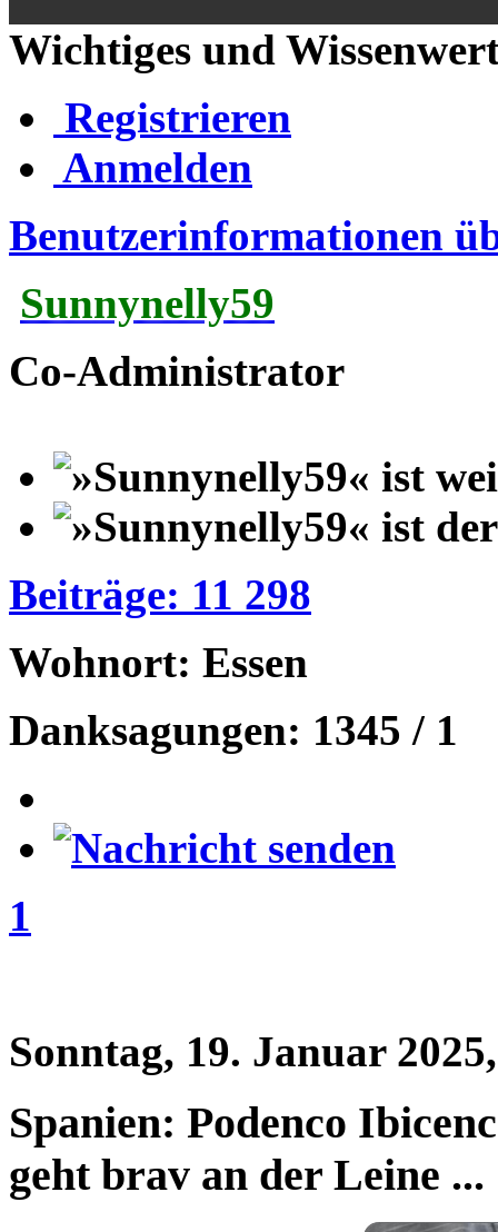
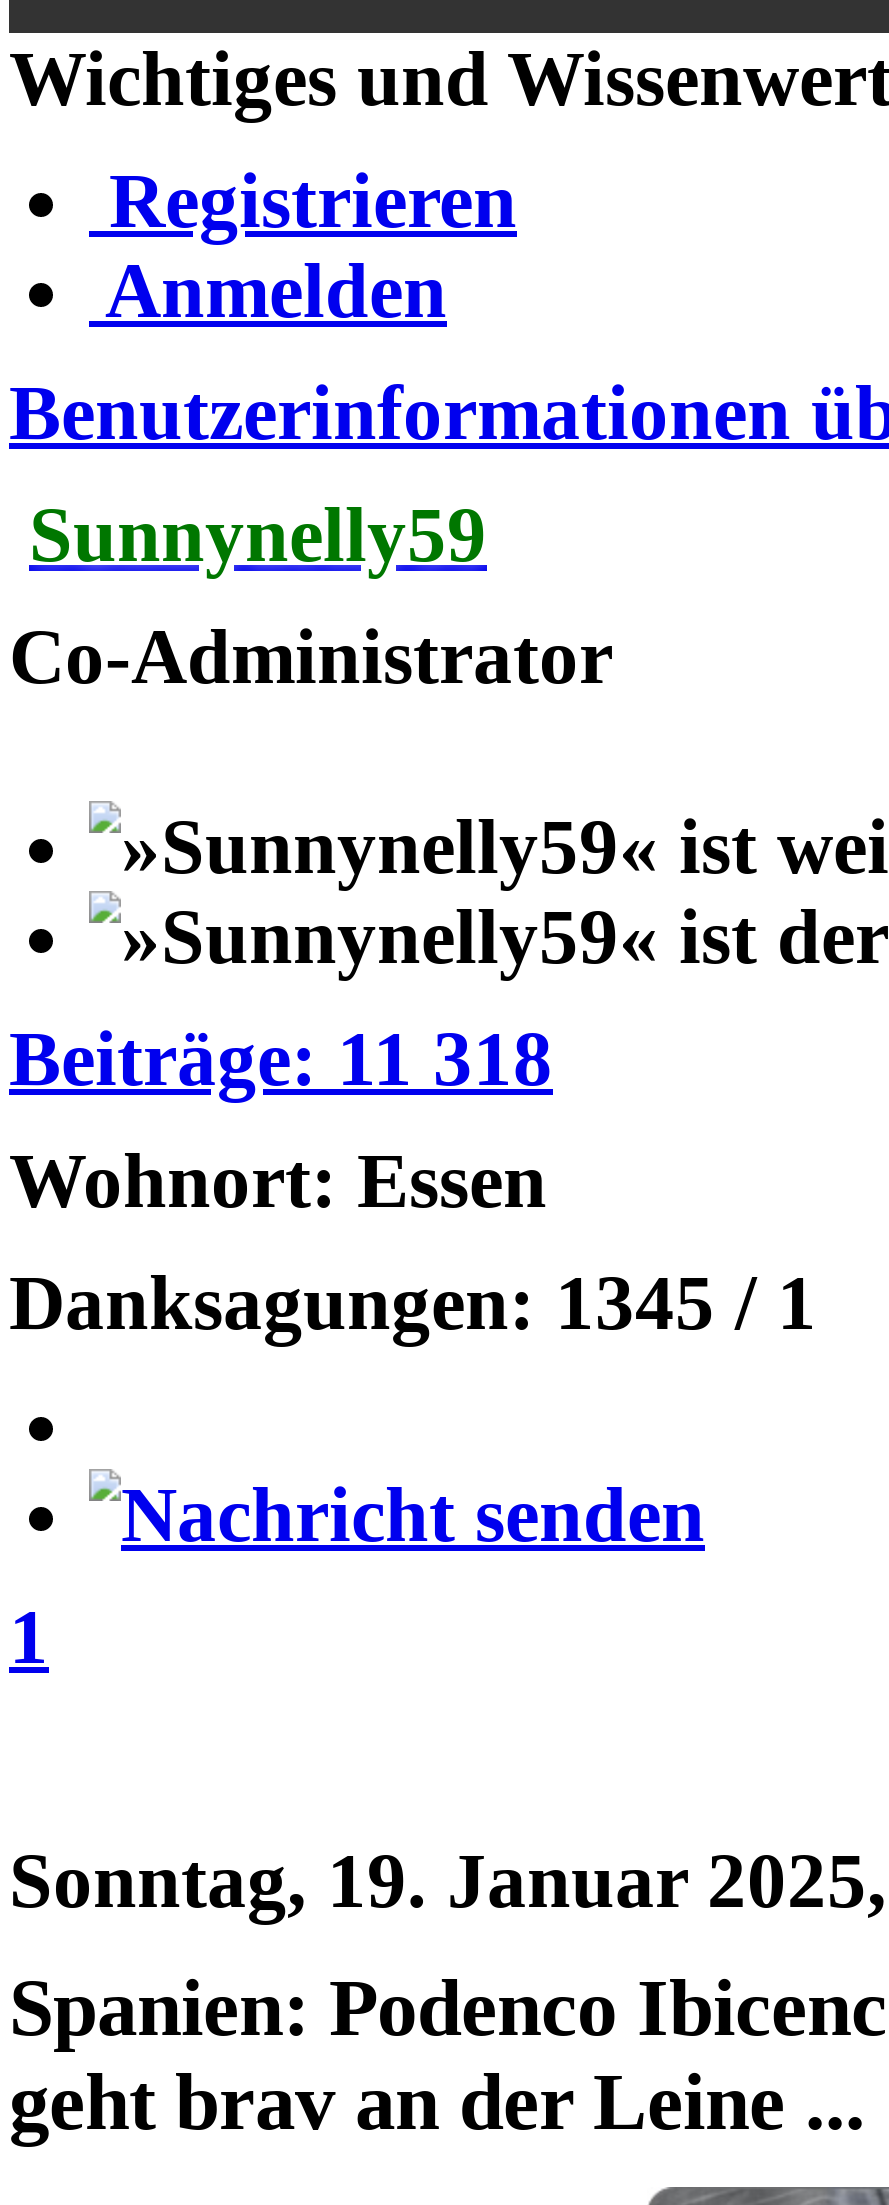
- Beiträge: 11 298
+ Beiträge: 11 318
